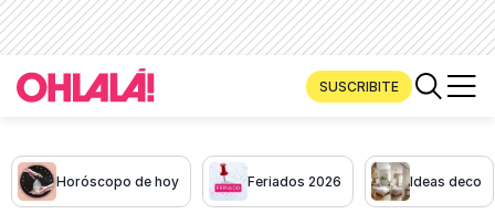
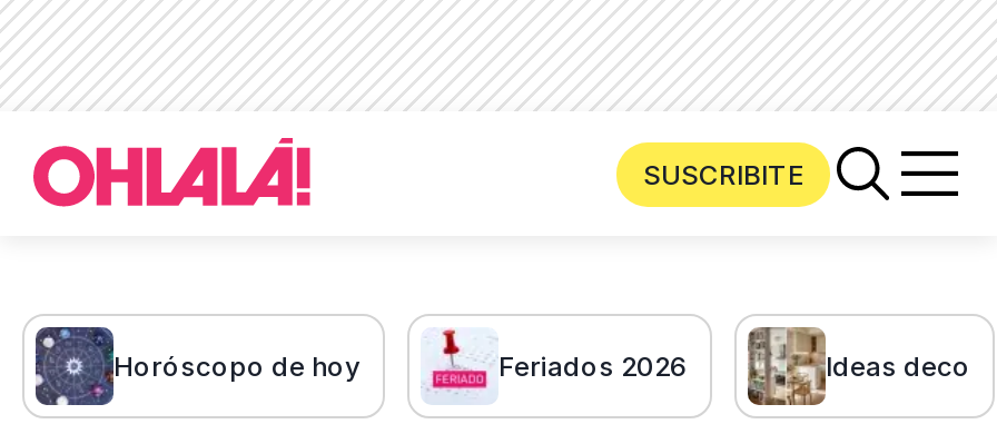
- [image]
+ [image]

- [image]
+ [image]
